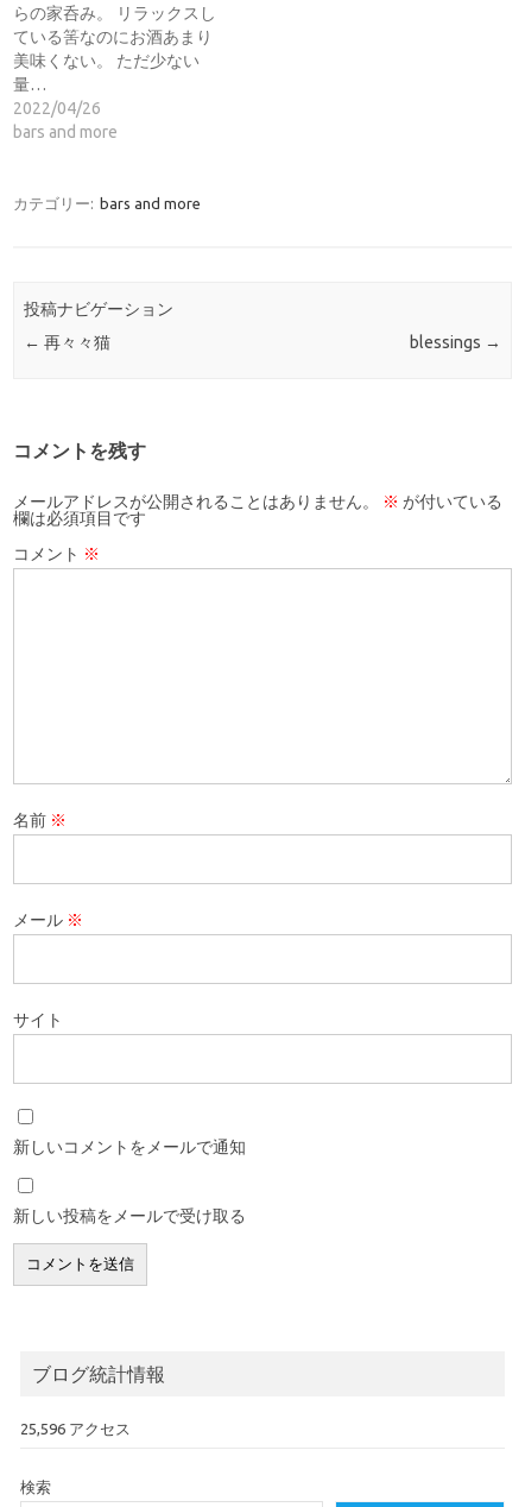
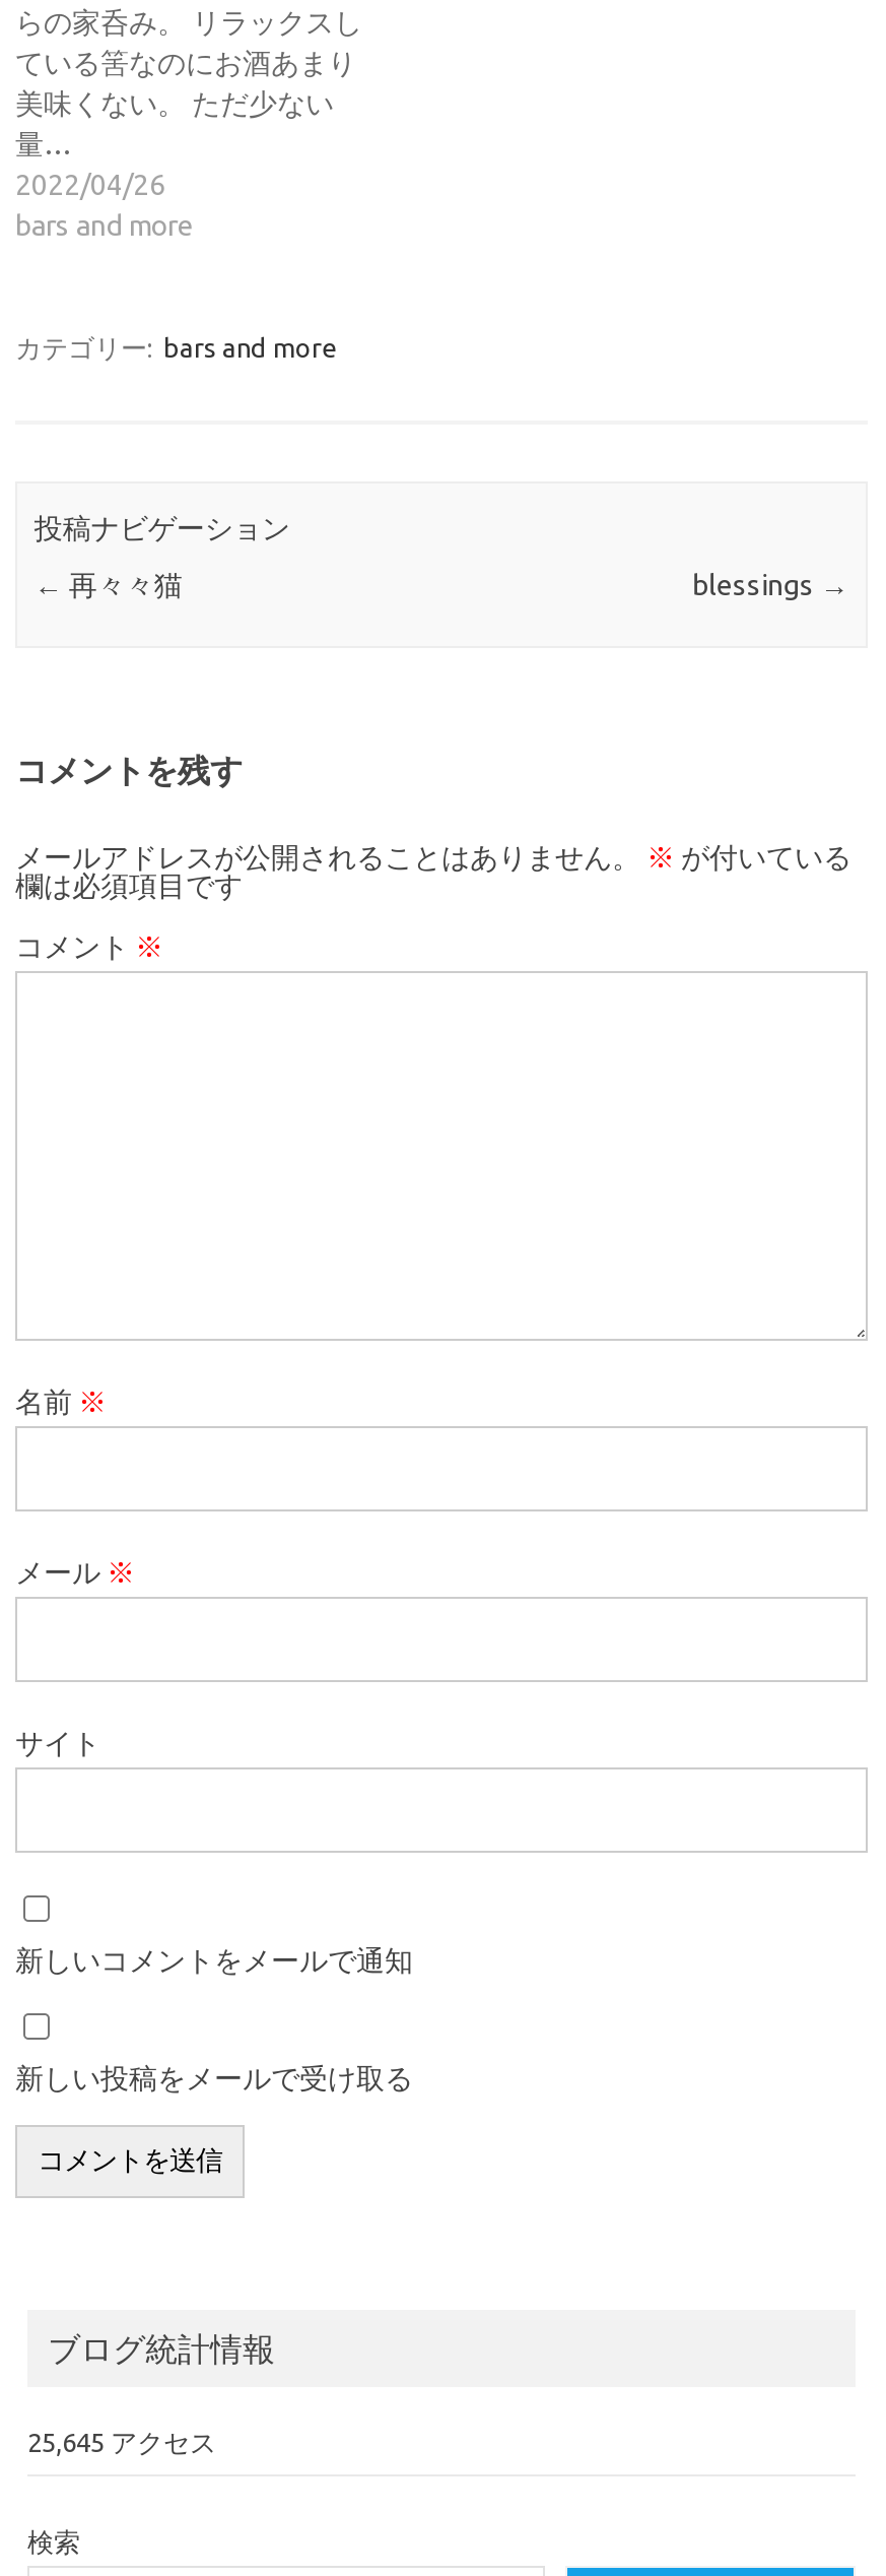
- 25,596 アクセス
+ 25,645 アクセス
